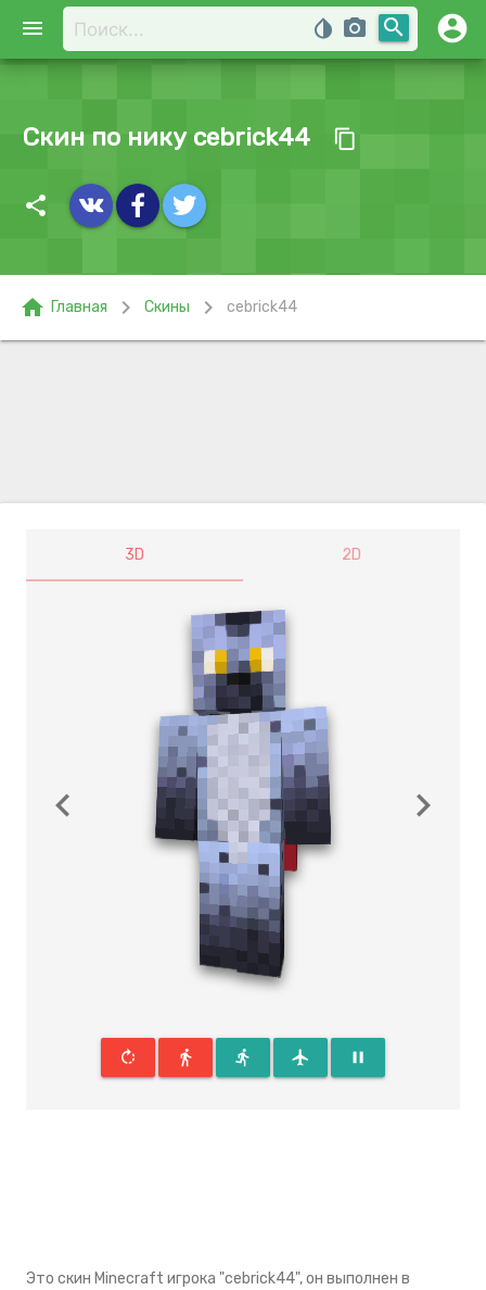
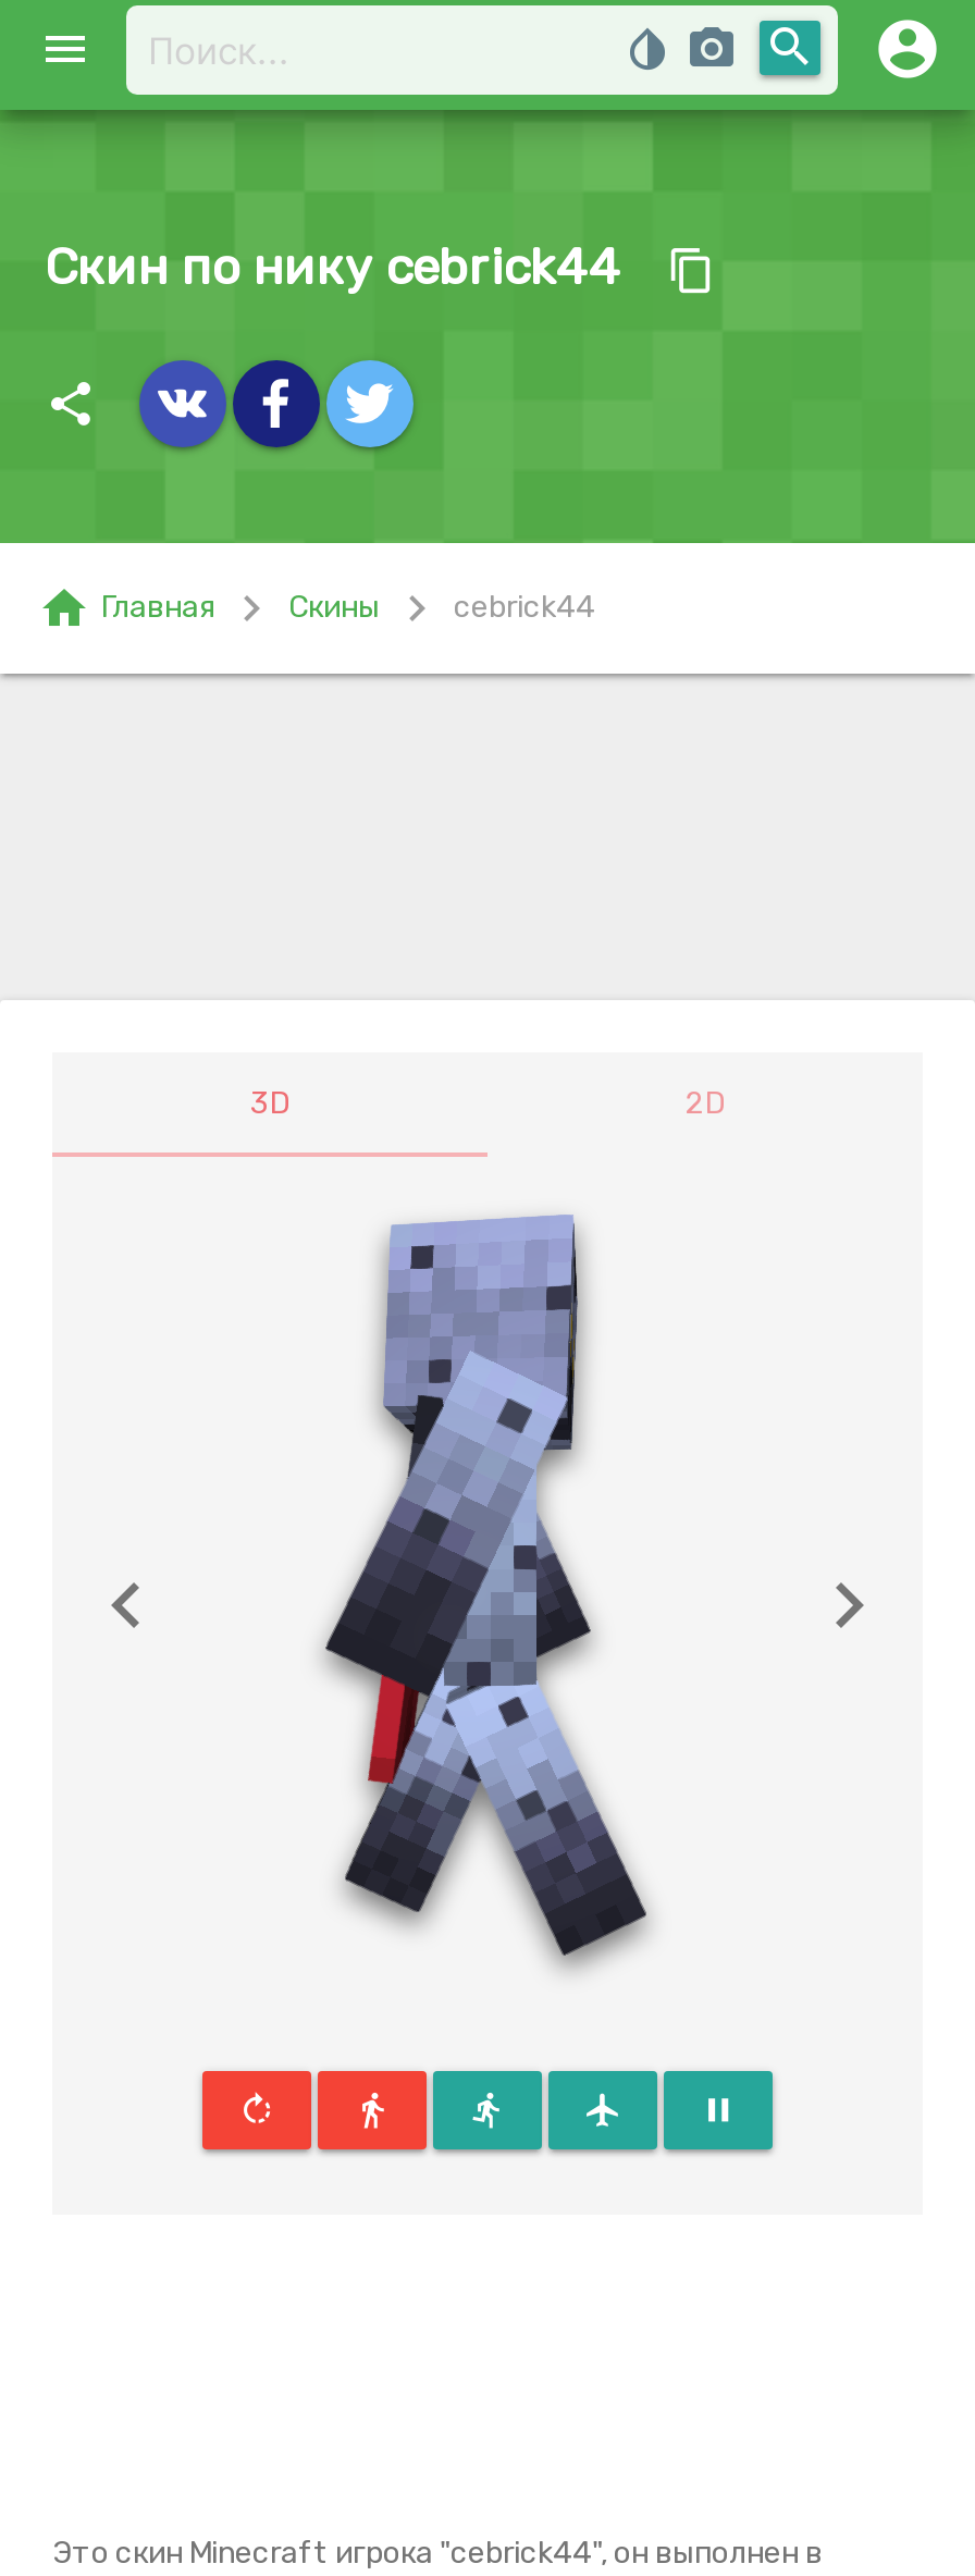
- [image]
+ [image]
